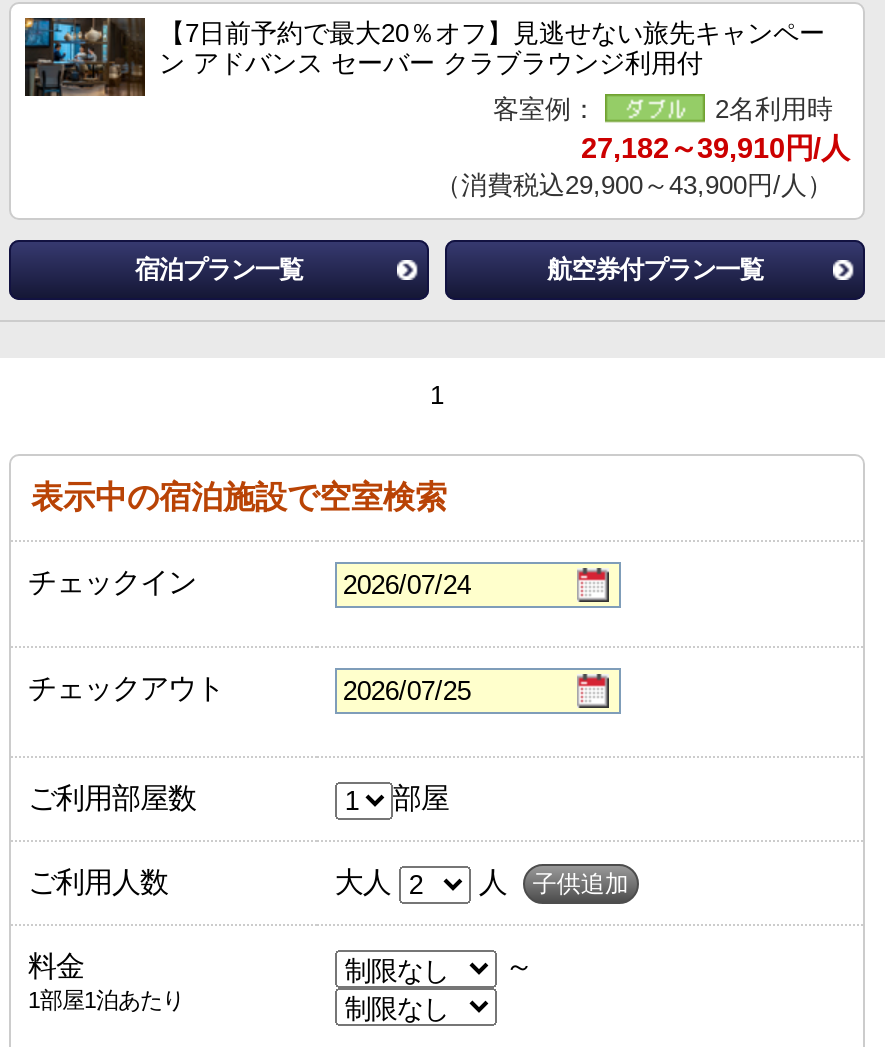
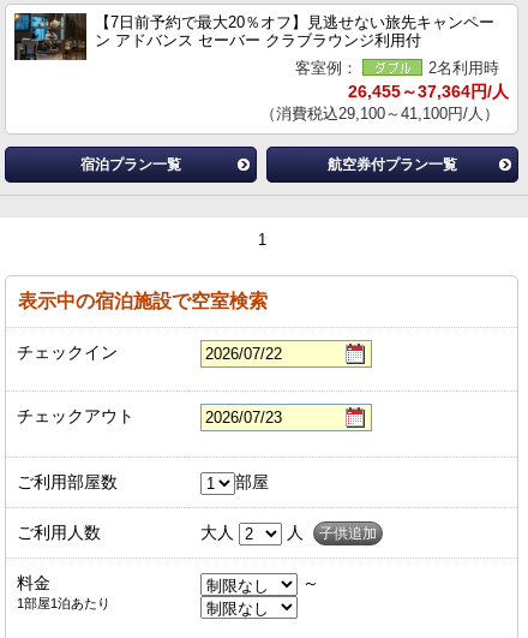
- 27,182～39,910円/人
+ 26,455～37,364円/人

- （消費税込29,900～43,900円/人）
+ （消費税込29,100～41,100円/人）
